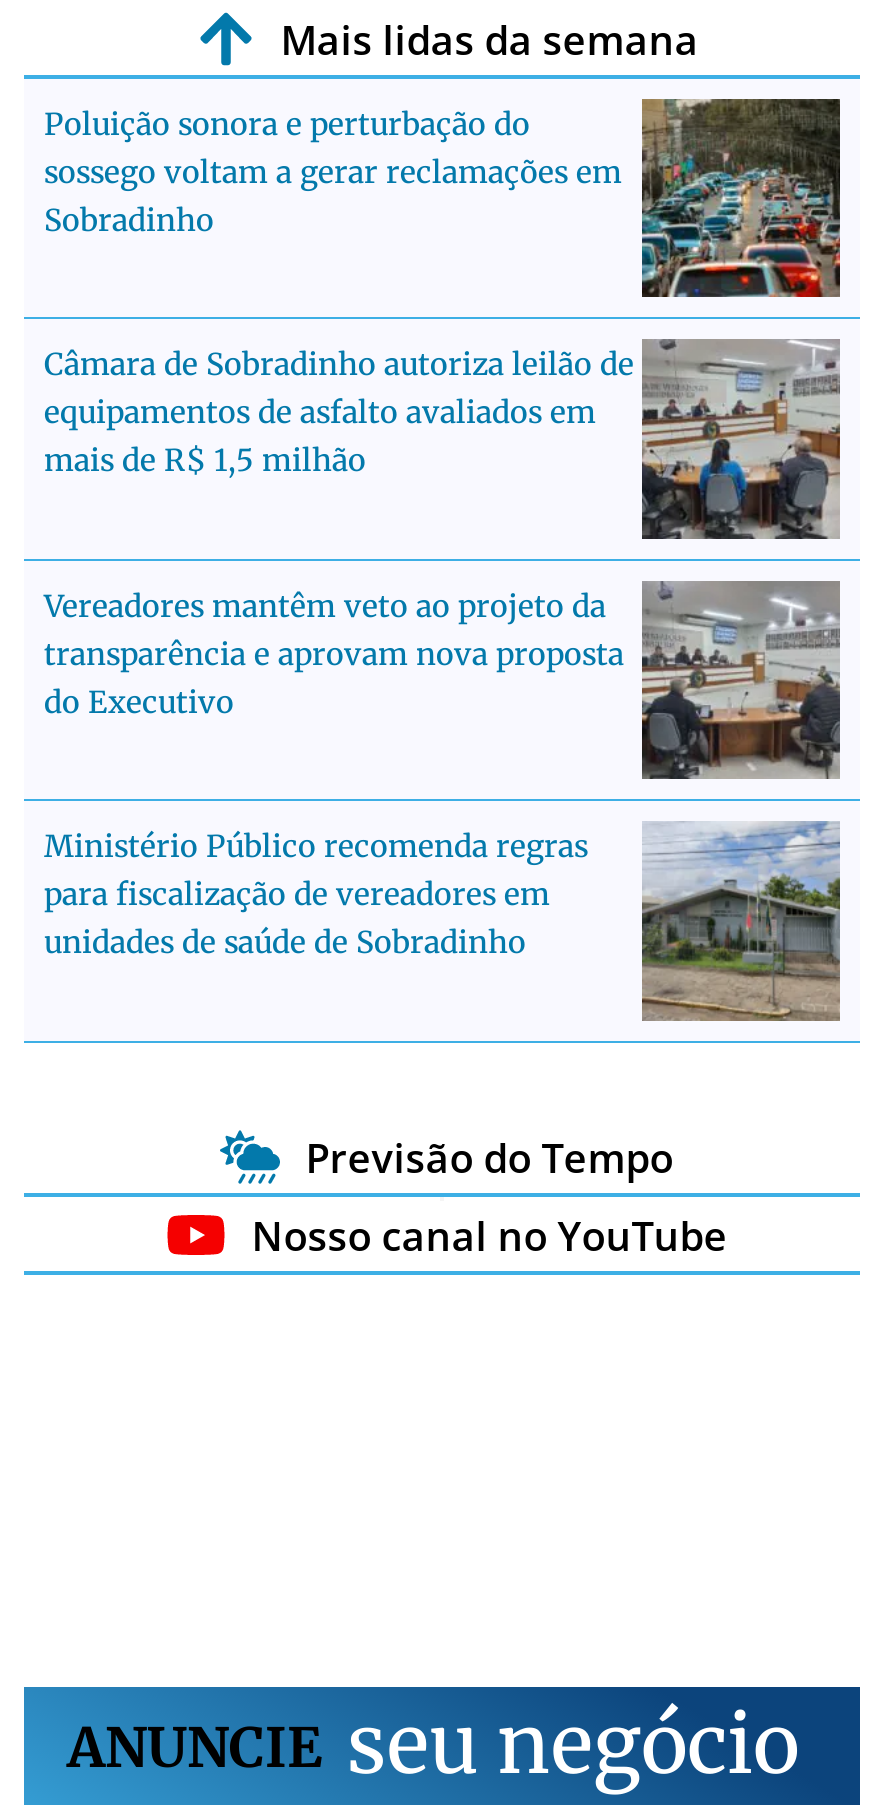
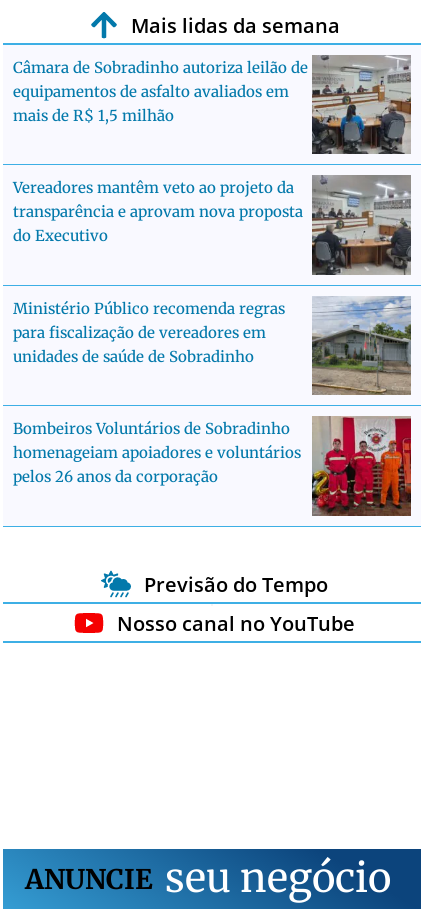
- [image]
- Poluição sonora e perturbação do
- sossego voltam a gerar reclamações em
- Sobradinho

moved up: [image] | Câmara de Sobradinho autoriza leilão de | equipamentos de asfalto avaliados em | ... | para fiscalização de vereadores em | unidades de saúde de Sobradinho

+ [image]
+ Bombeiros Voluntários de Sobradinho
+ homenageiam apoiadores e voluntários
+ pelos 26 anos da corporação
